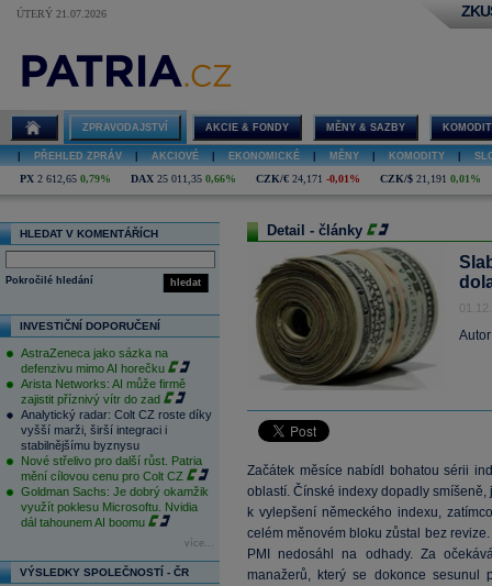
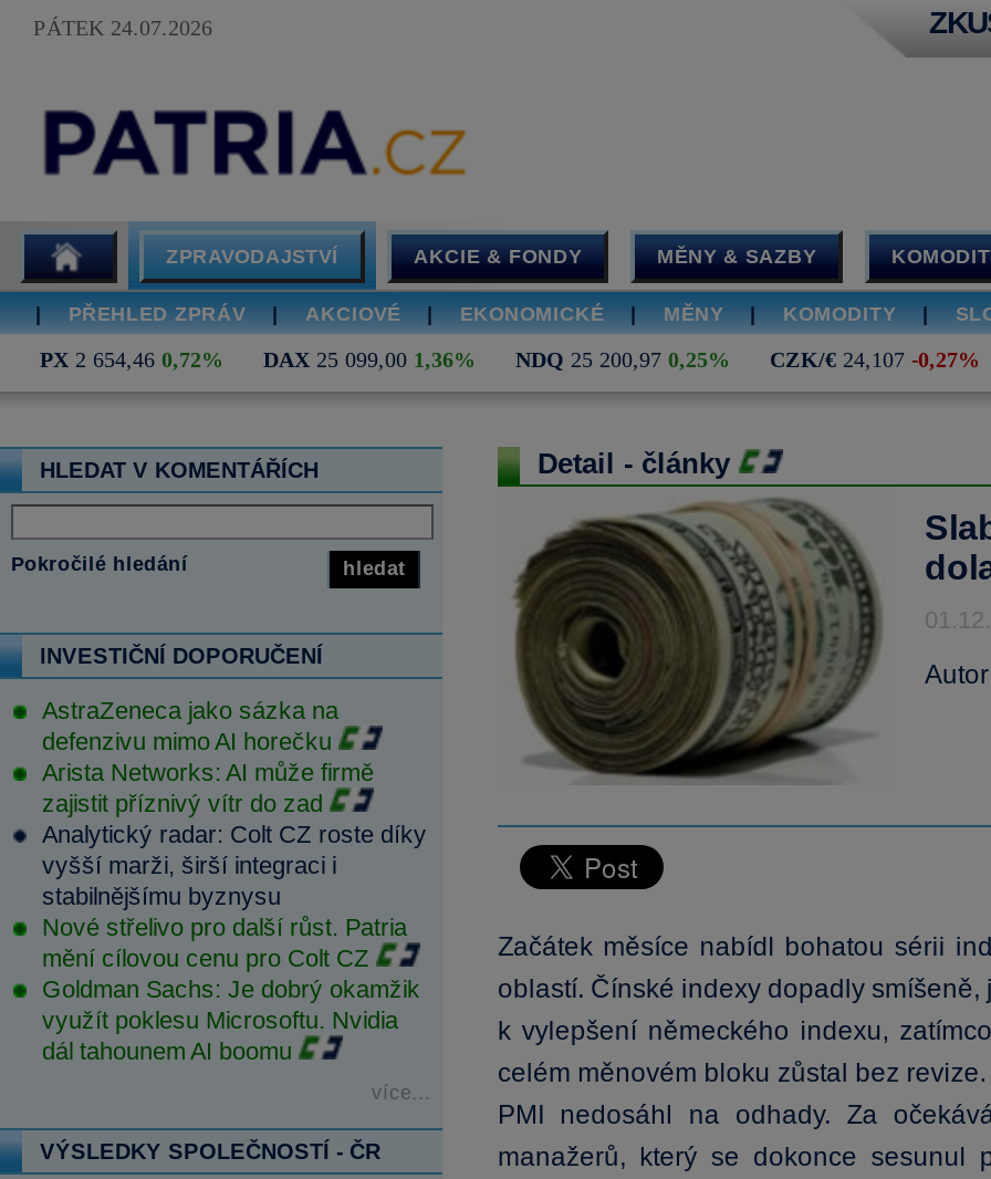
- ÚTERÝ 21.07.2026
+ PÁTEK 24.07.2026

- PX 2 612,65 0,79%
- DAX 25 011,35 0,66%
- CZK/€ 24,171 -0,01%
- CZK/$ 21,191 0,01%
+ PX 2 654,46 0,72%
+ DAX 25 099,00 1,36%
+ NDQ 25 200,97 0,25%
+ CZK/€ 24,107 -0,27%
